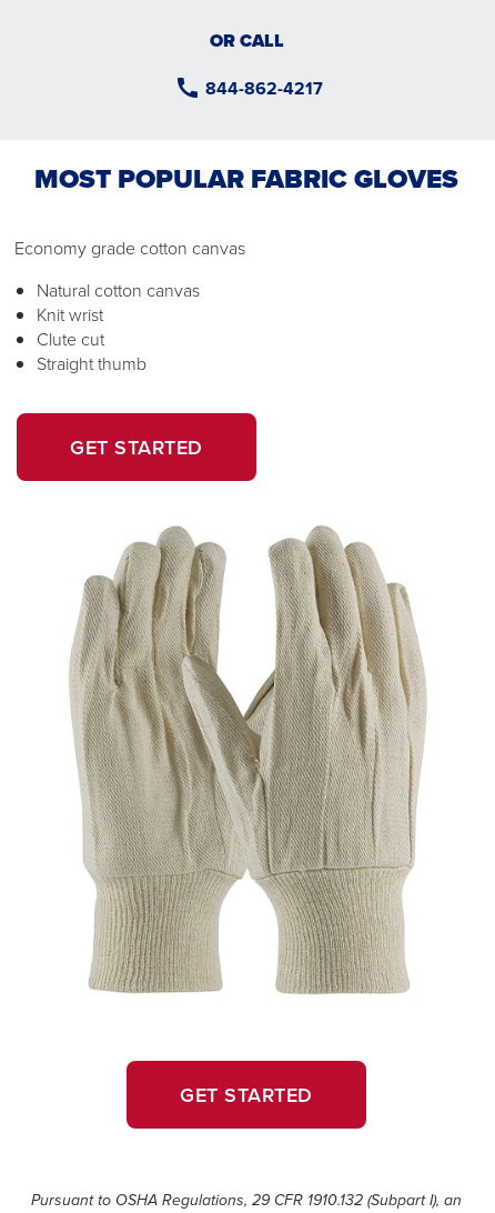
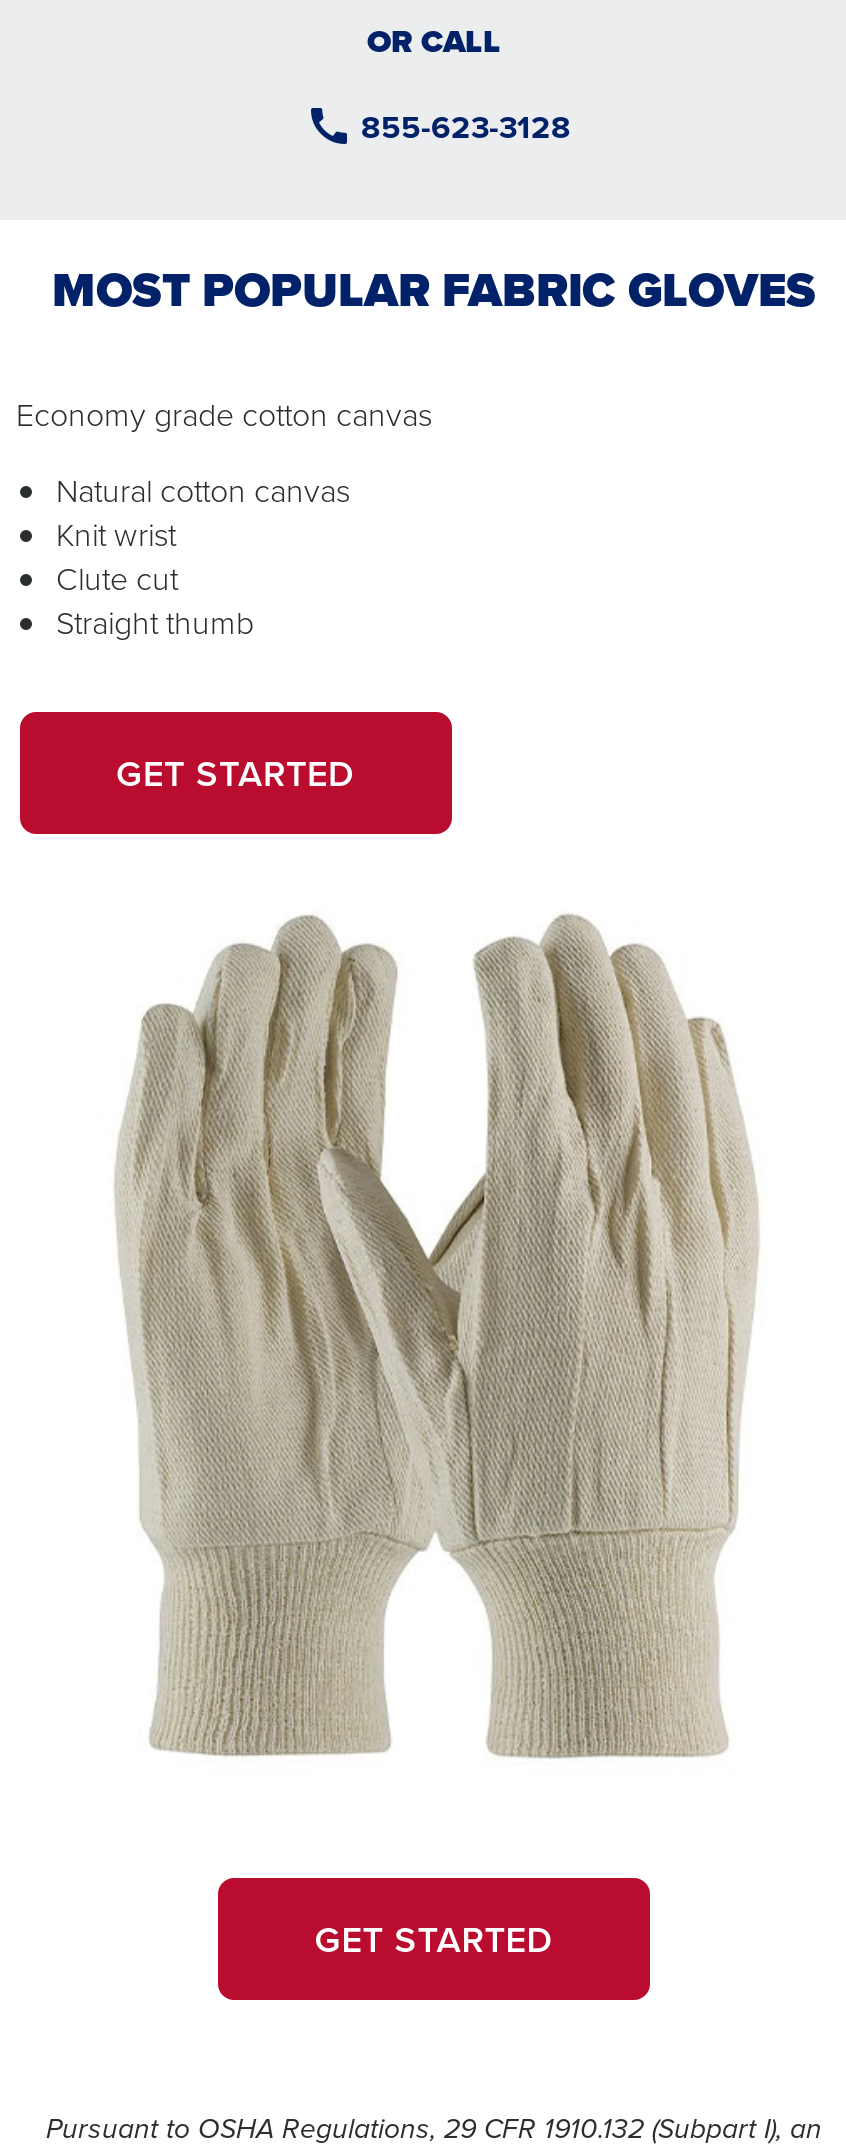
- 844-862-4217
+ 855-623-3128
